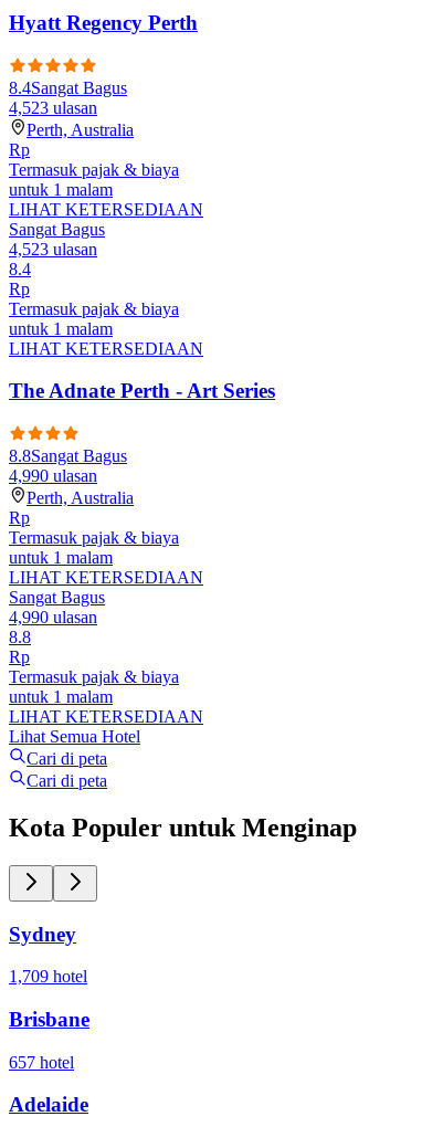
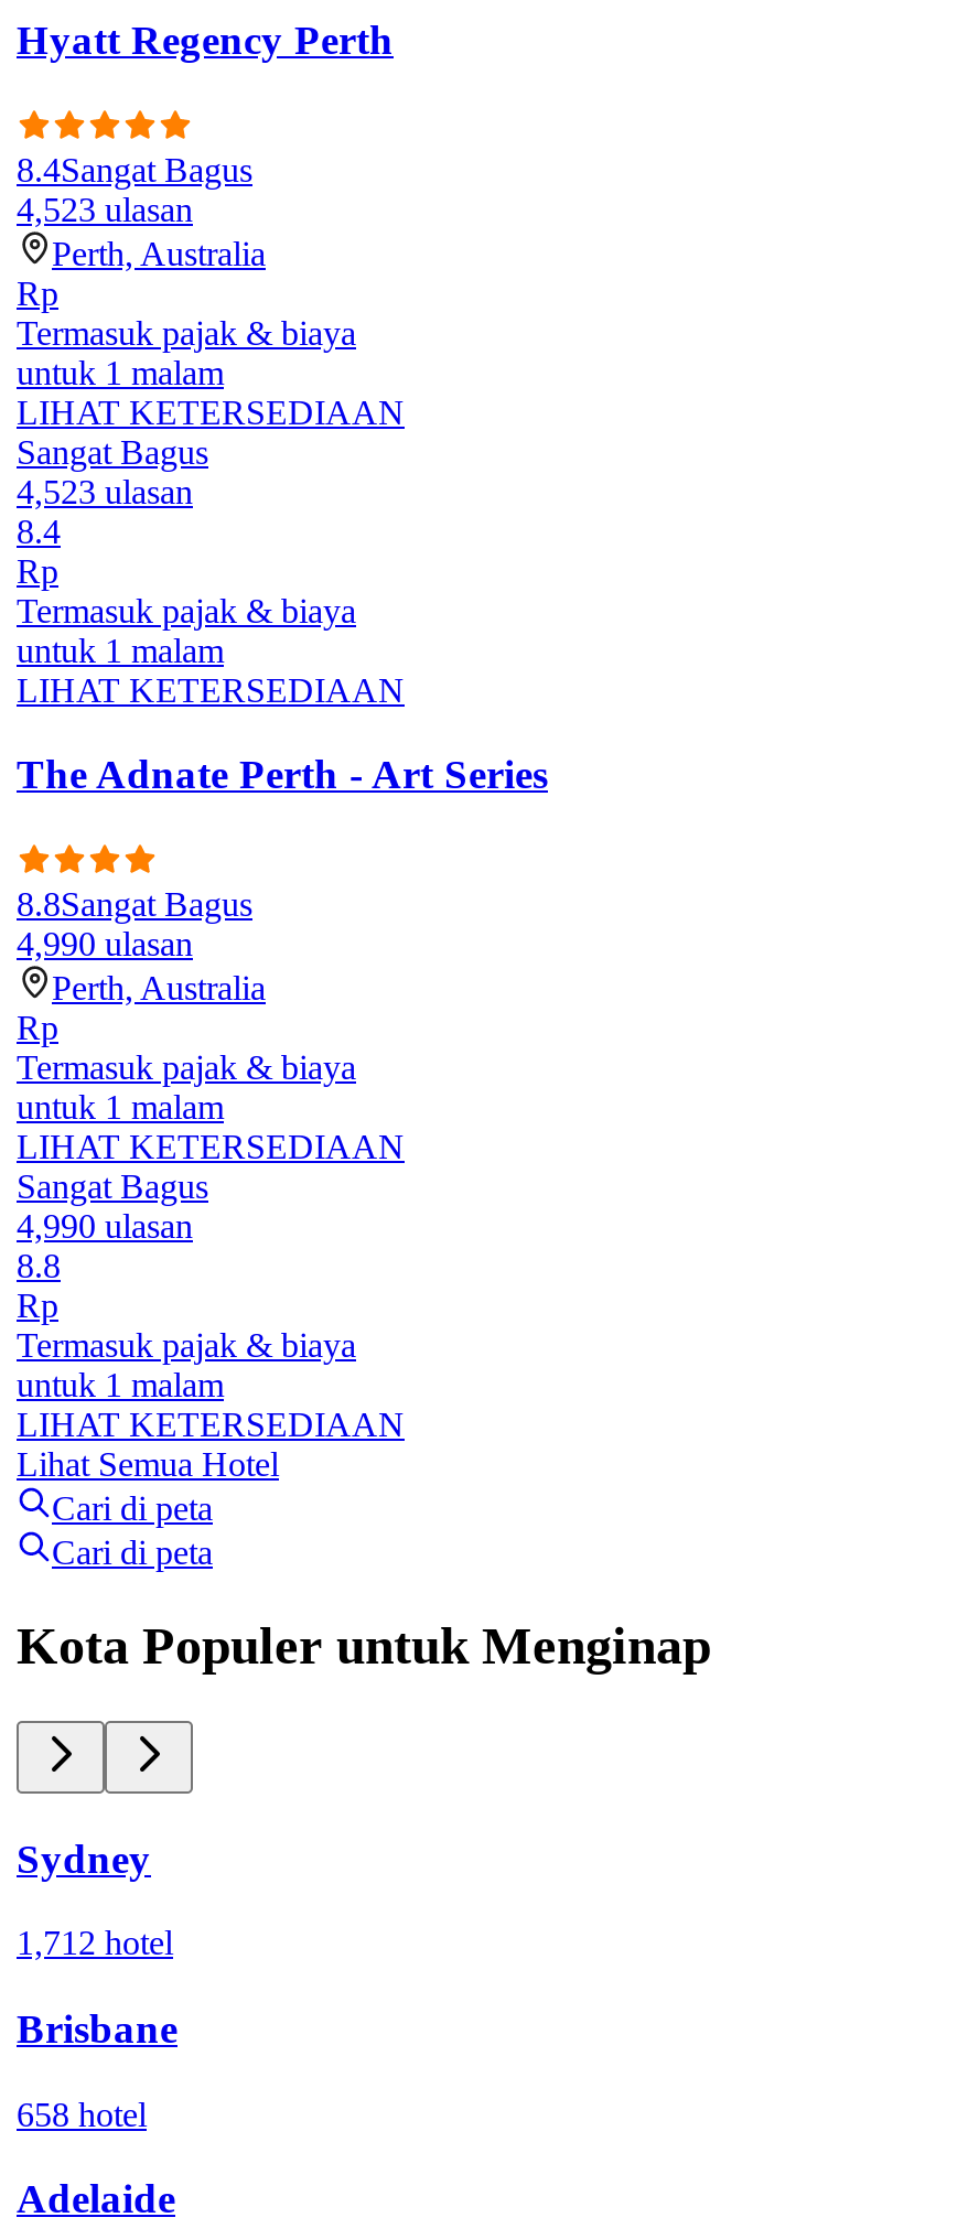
- 1,709 hotel
+ 1,712 hotel

- 657 hotel
+ 658 hotel
